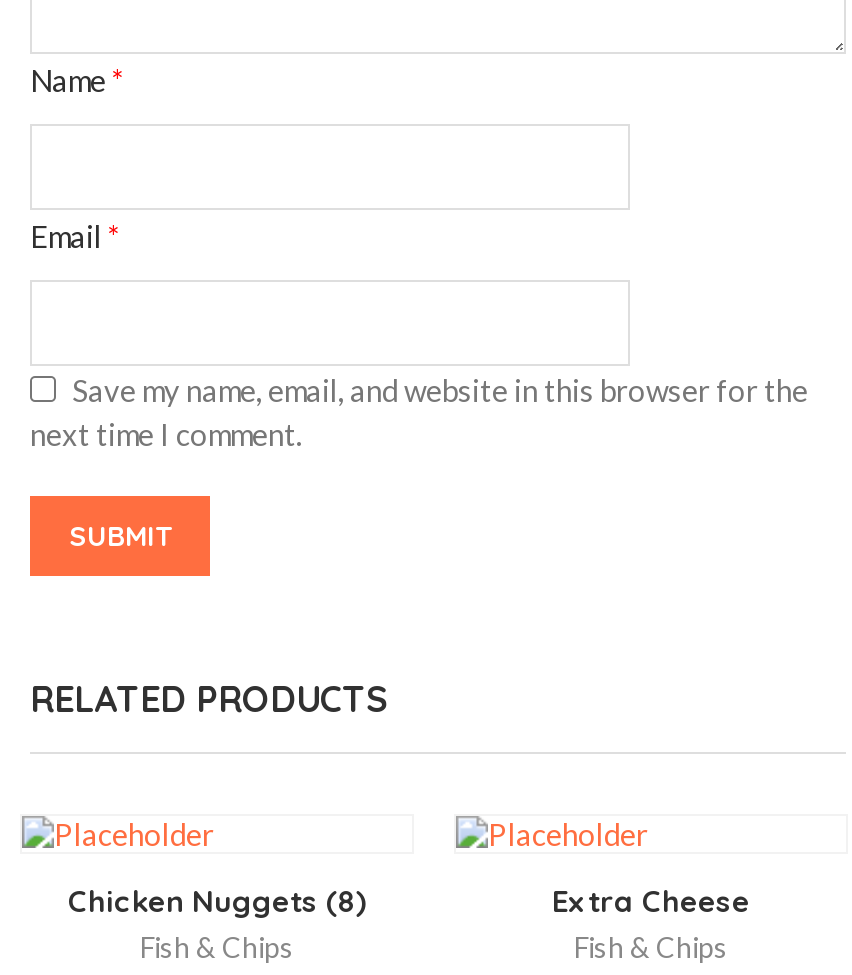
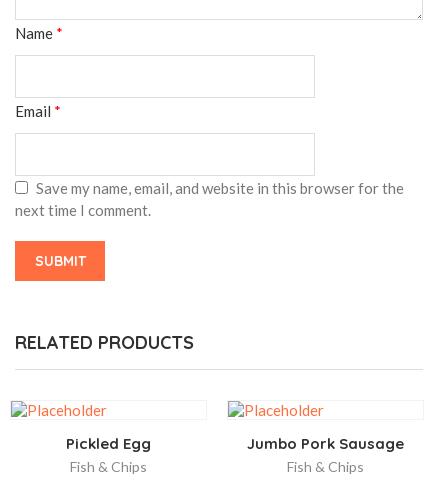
- Chicken Nuggets (8)
+ Pickled Egg

- Extra Cheese
+ Jumbo Pork Sausage
